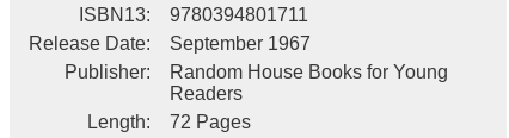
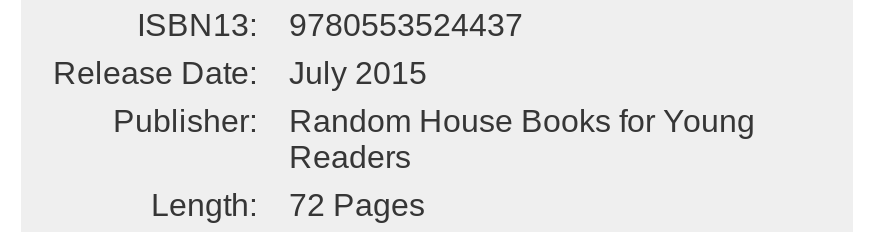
- ISBN13: 9780394801711
+ ISBN13: 9780553524437

- Release Date: September 1967
+ Release Date: July 2015
